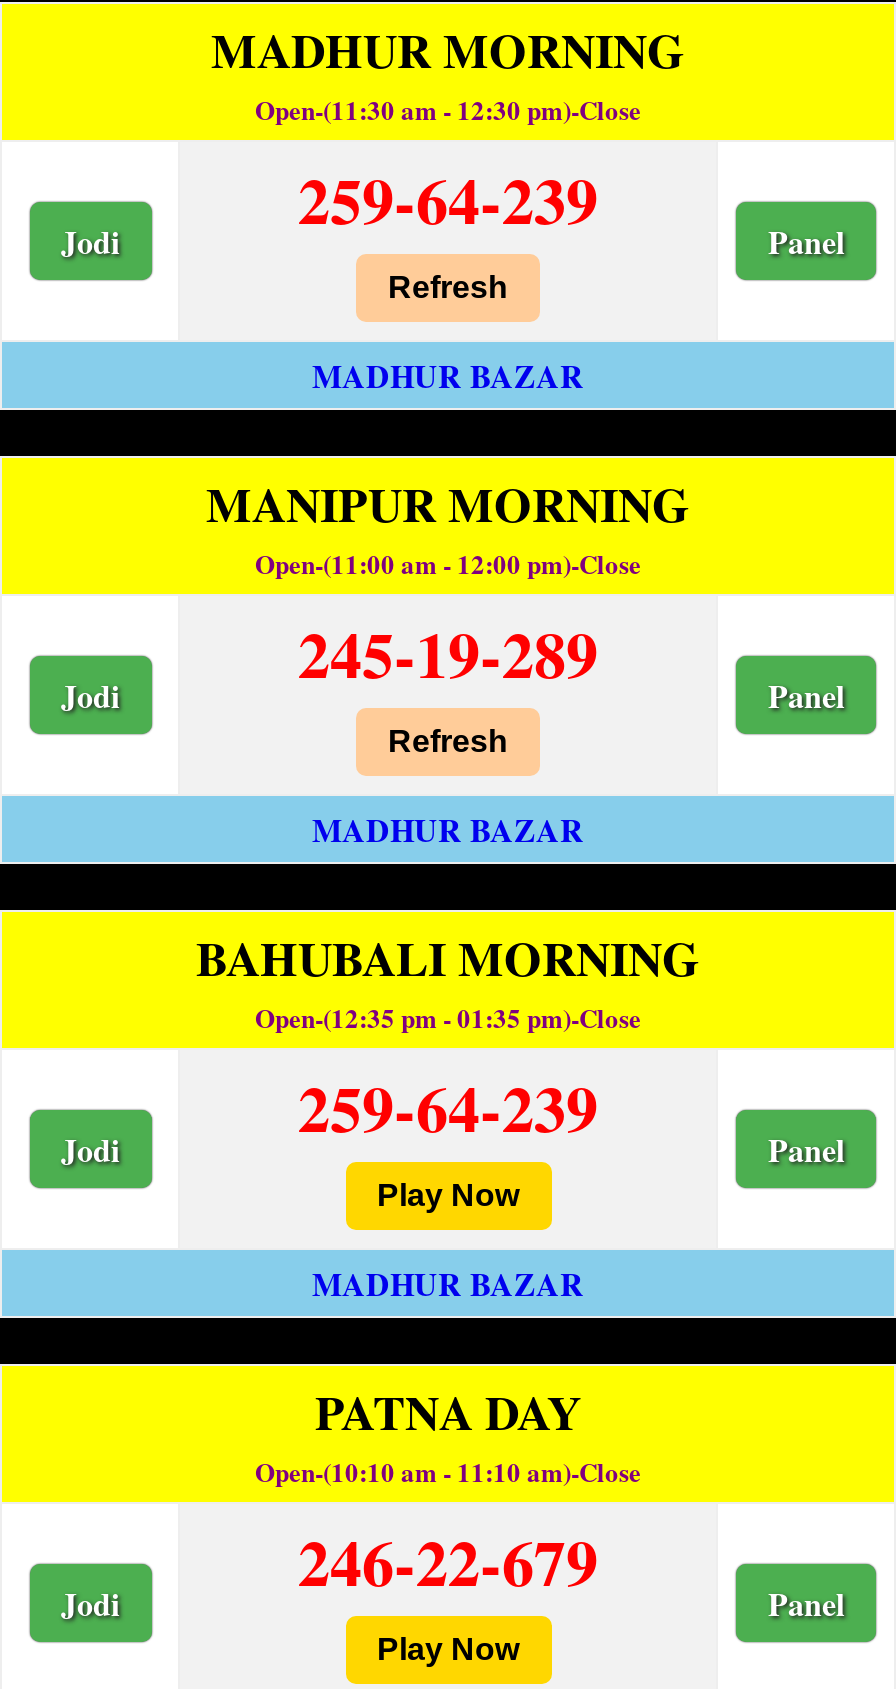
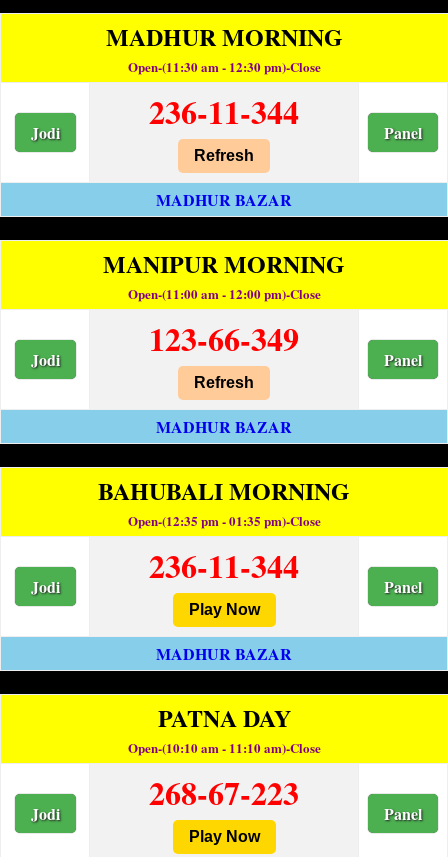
- 259-64-239
+ 236-11-344

- 245-19-289
+ 123-66-349

- 259-64-239
+ 236-11-344

- 246-22-679
+ 268-67-223
